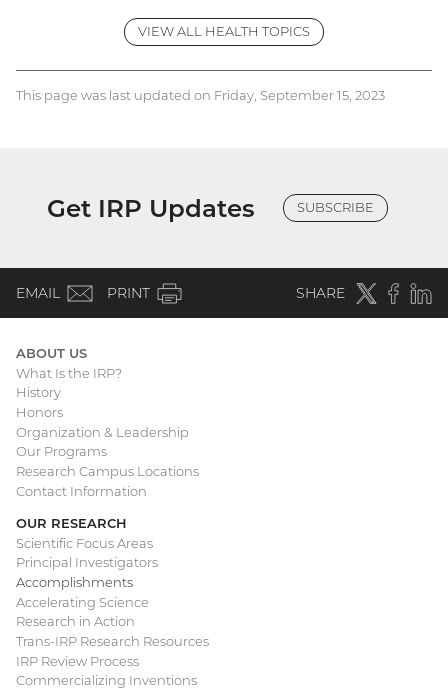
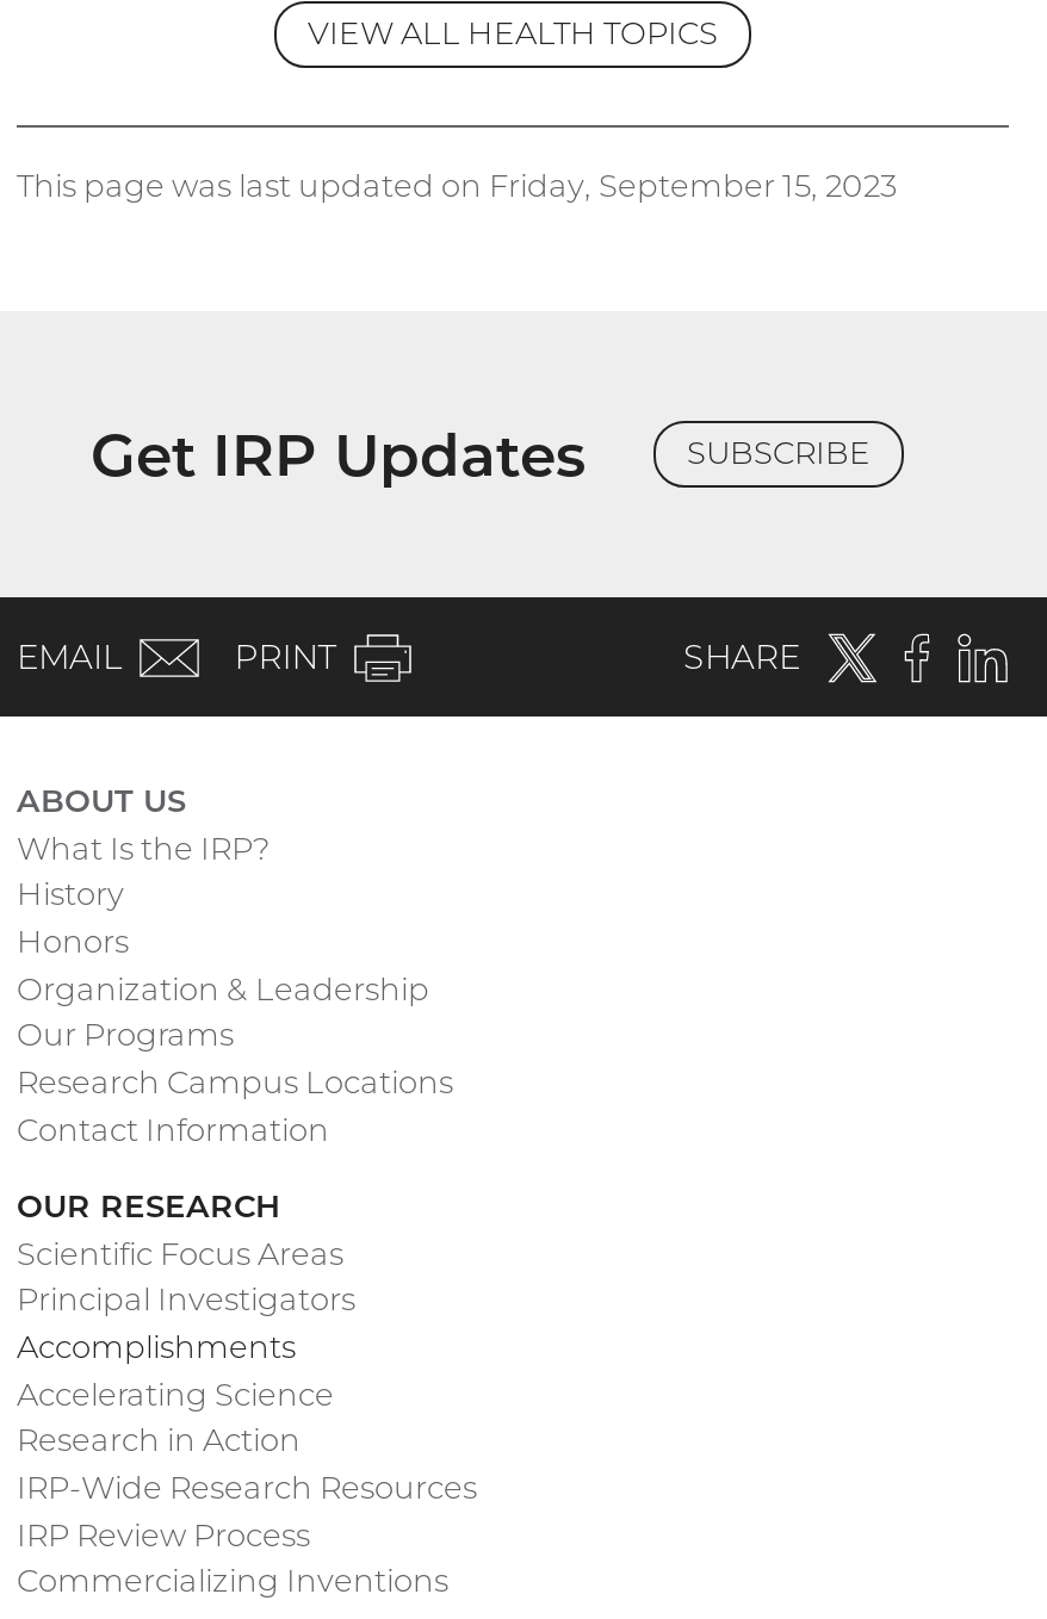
- Trans-IRP Research Resources
+ IRP-Wide Research Resources
